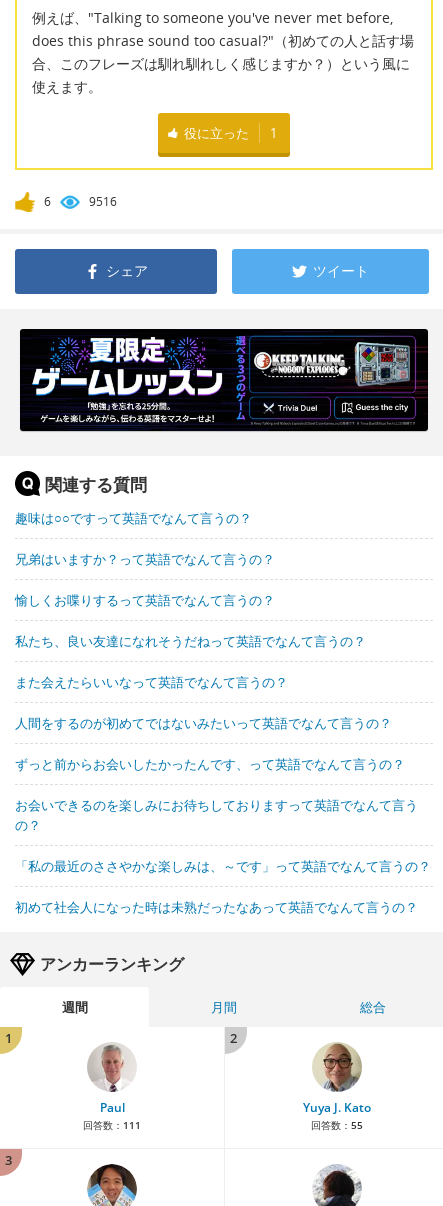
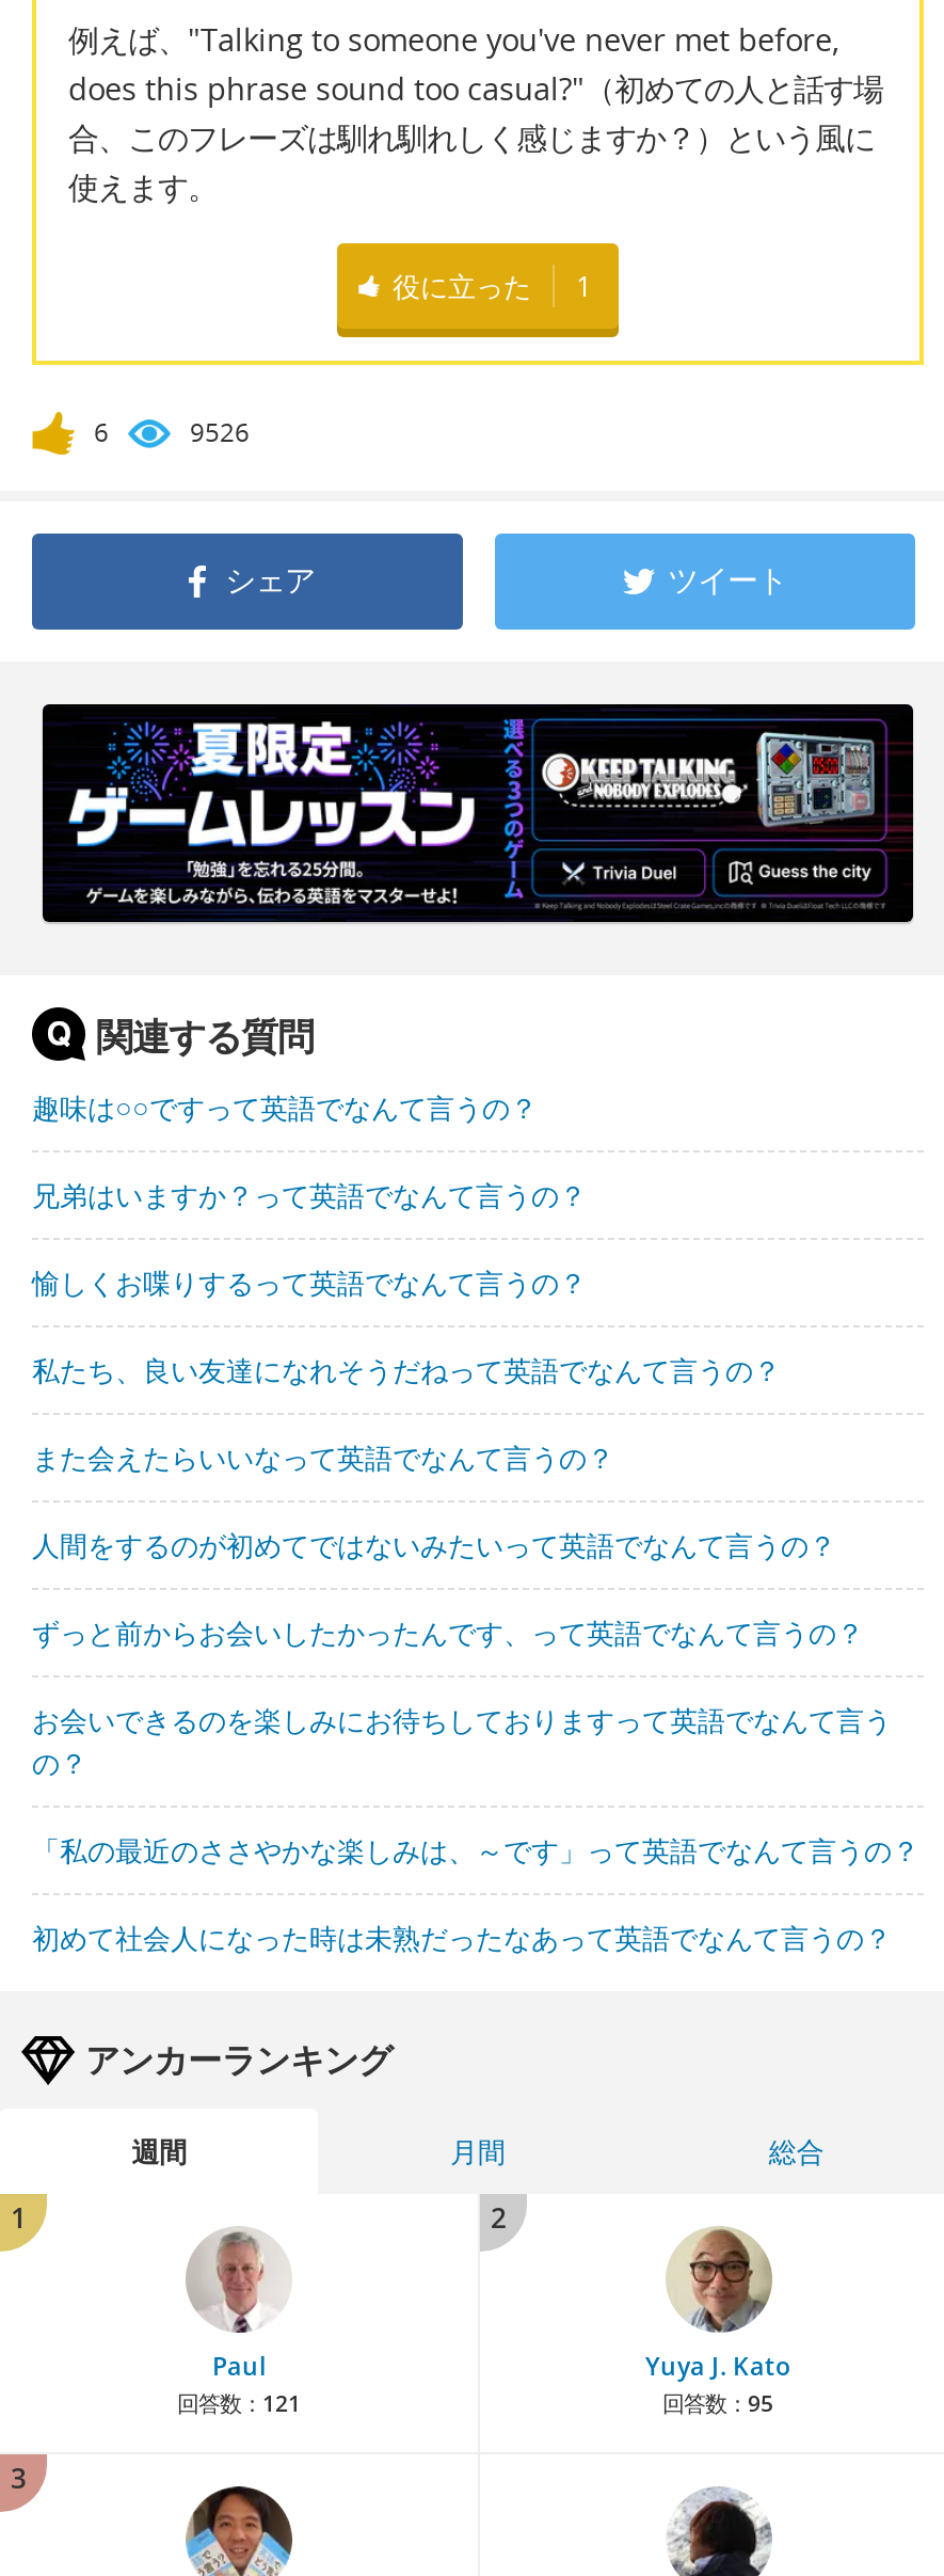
- 9516
+ 9526

- 回答数：111
+ 回答数：121

- 回答数：55
+ 回答数：95
